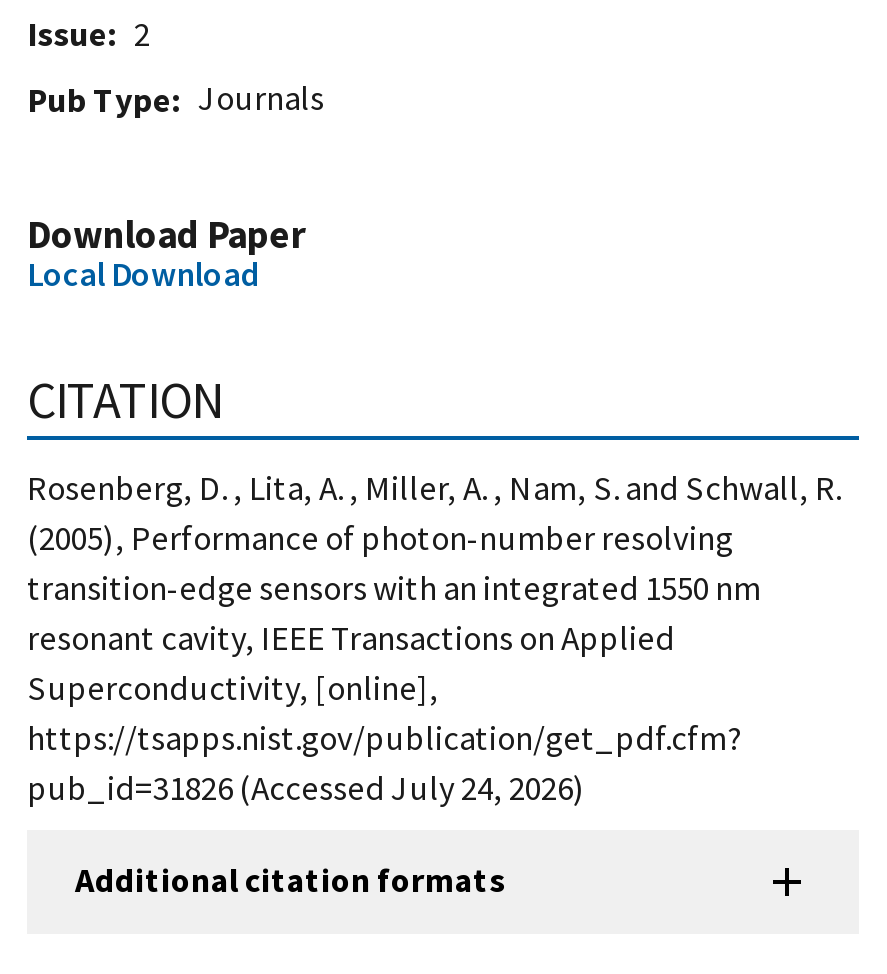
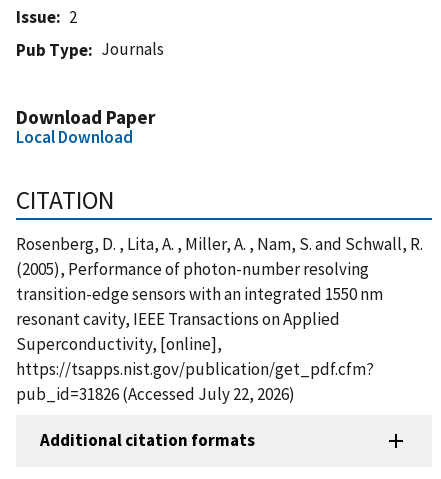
- pub_id=31826 (Accessed July 24, 2026)
+ pub_id=31826 (Accessed July 22, 2026)
